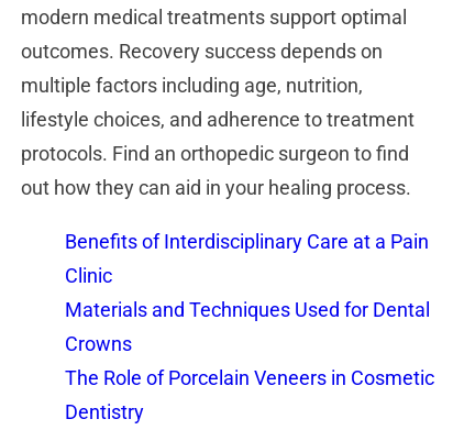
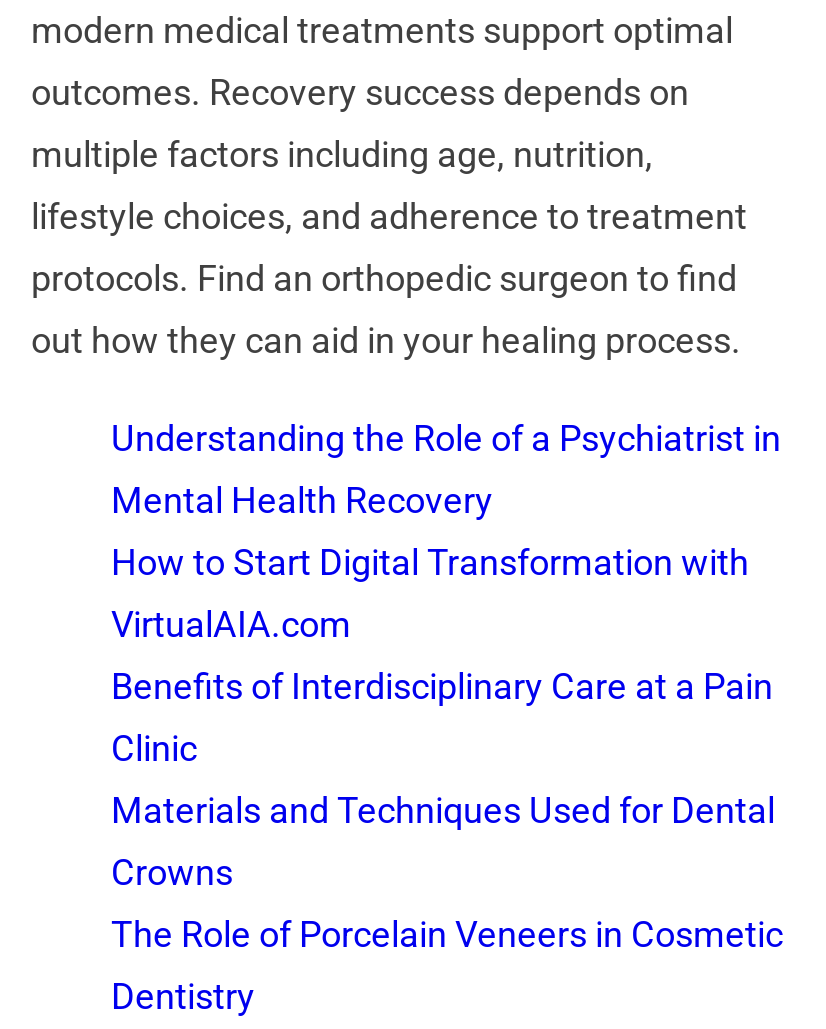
+ Understanding the Role of a Psychiatrist in
+ Mental Health Recovery
+ How to Start Digital Transformation with
+ VirtualAIA.com
